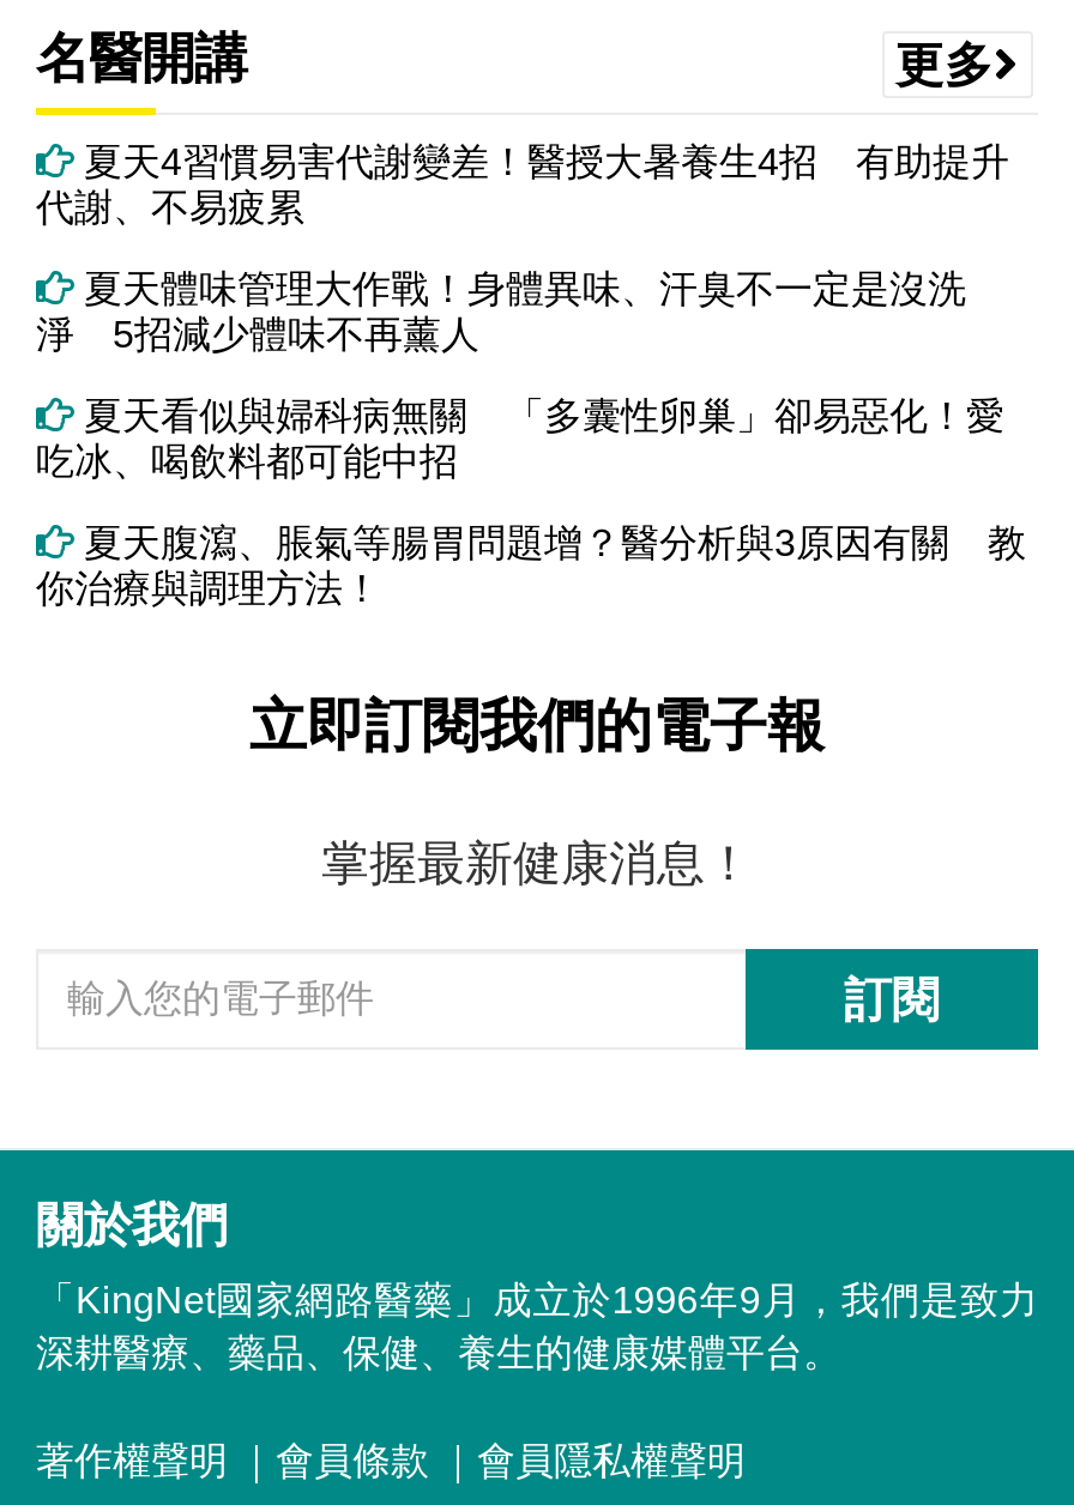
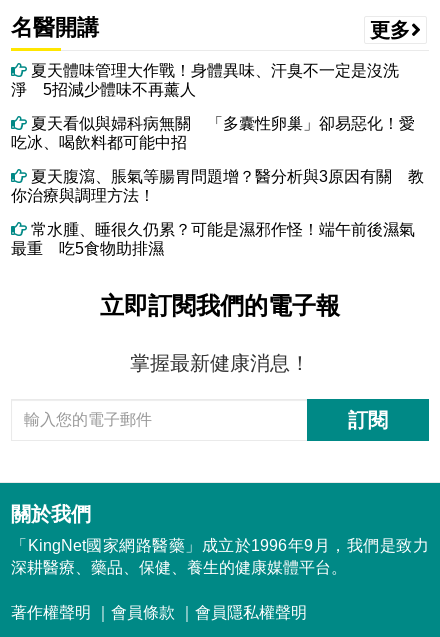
- 夏天4習慣易害代謝變差！醫授大暑養生4招 有助提升
- 代謝、不易疲累

moved up: 夏天體味管理大作戰！身體異味、汗臭不一定是沒洗 | 淨 5招減少體味不再薰人 | 夏天看似與婦科病無關 「多囊性卵巢」卻易惡化！愛 | 吃冰、喝飲料都可能中招 | 夏天腹瀉、脹氣等腸胃問題增？醫分析與3原因有關 教 | 你治療與調理方法！

+ 常水腫、睡很久仍累？可能是濕邪作怪！端午前後濕氣
+ 最重 吃5食物助排濕
